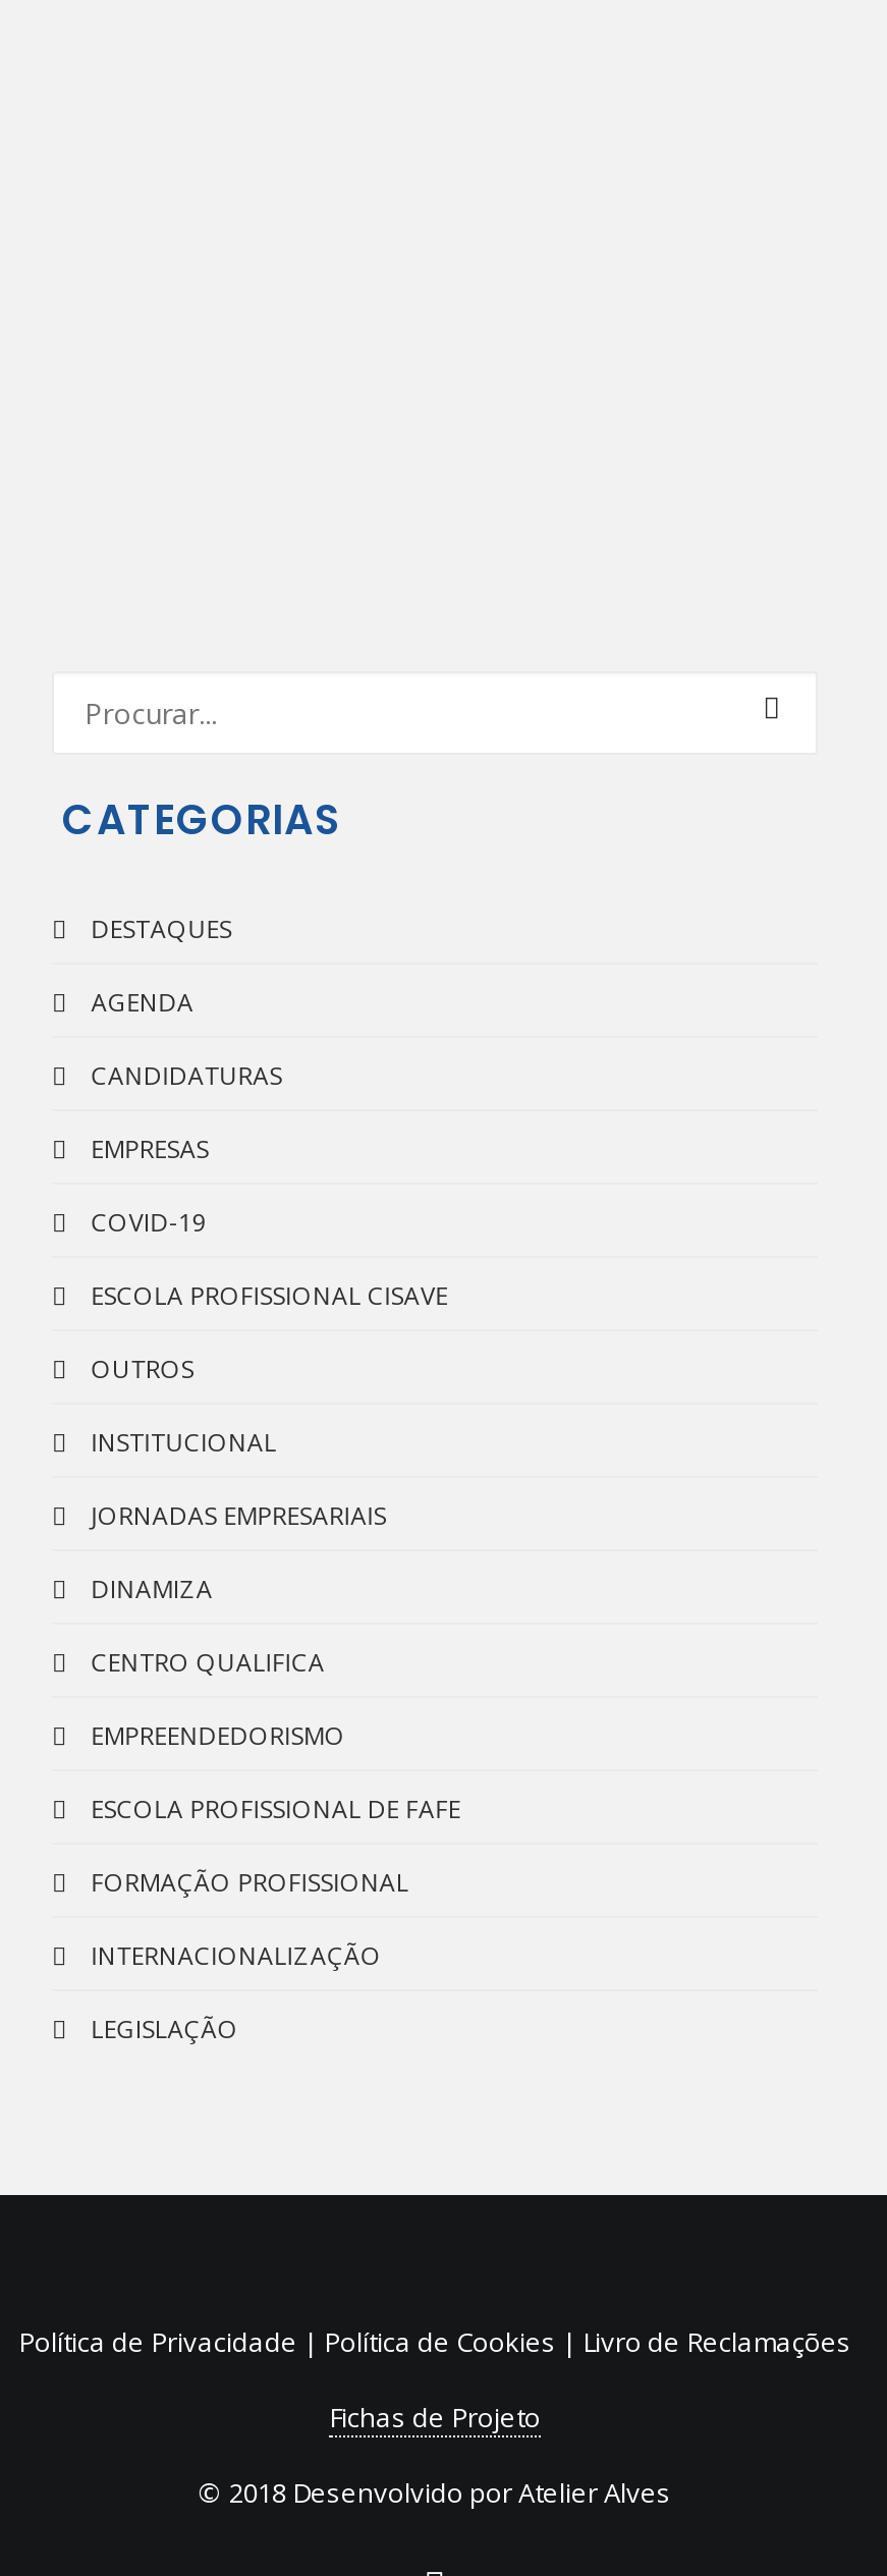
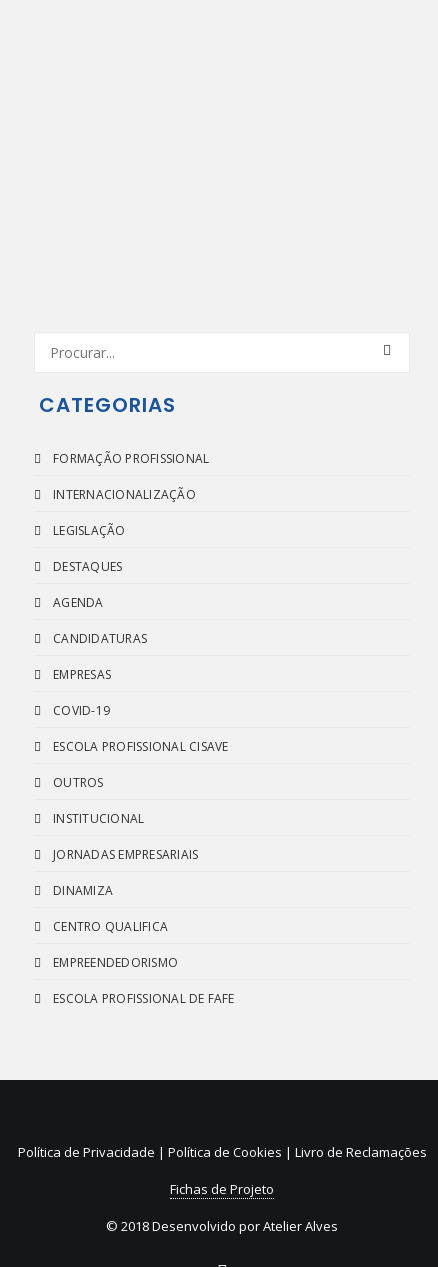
moved down: DESTAQUES | AGENDA | CANDIDATURAS | ... | EMPREENDEDORISMO | ESCOLA PROFISSIONAL DE FAFE

moved up: FORMAÇÃO PROFISSIONAL | INTERNACIONALIZAÇÃO | LEGISLAÇÃO
